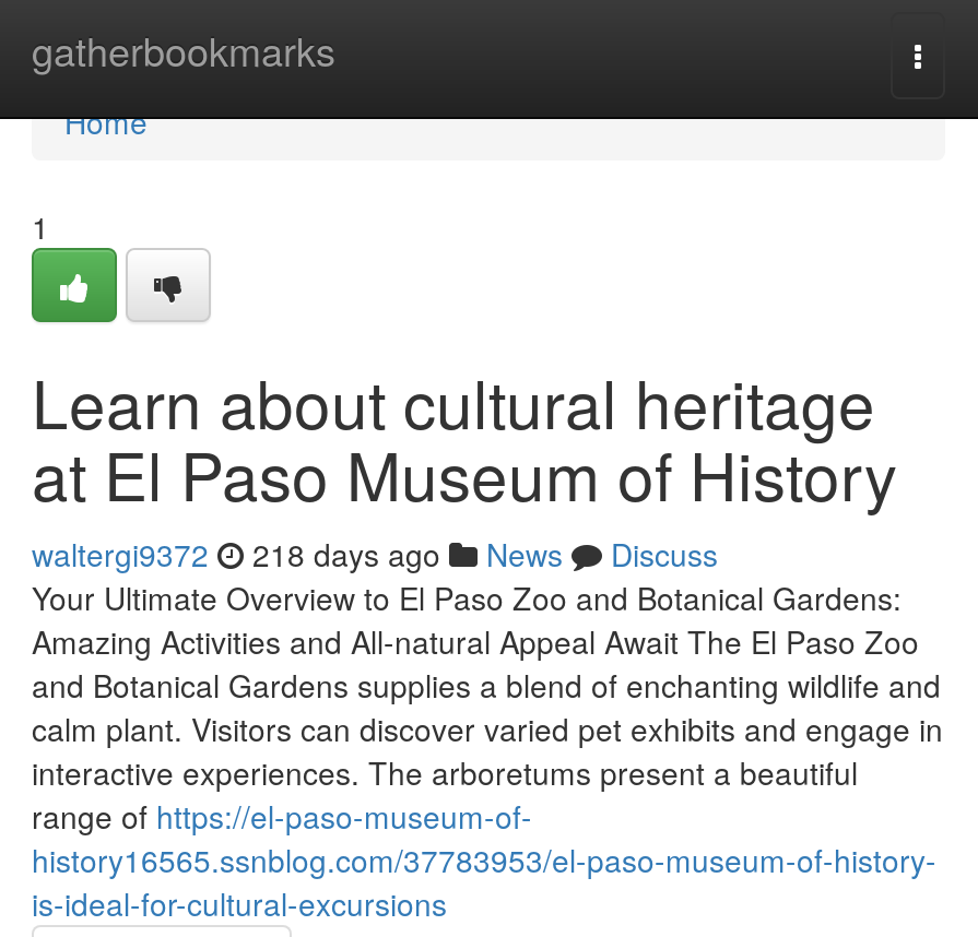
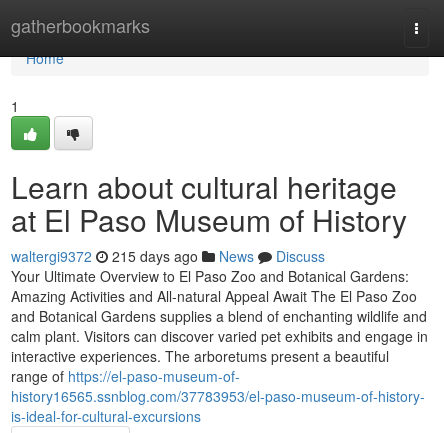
- waltergi9372 218 days ago News Discuss
+ waltergi9372 215 days ago News Discuss
